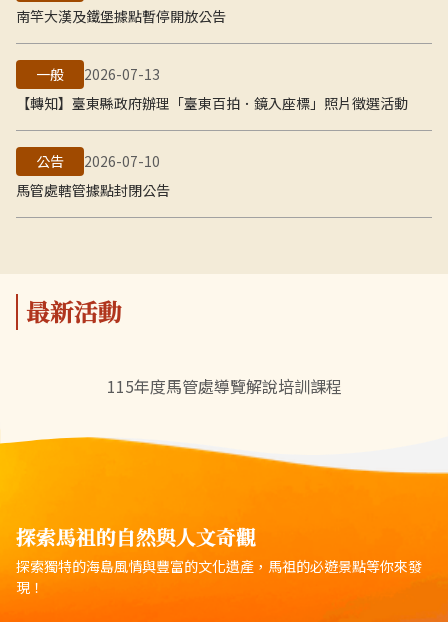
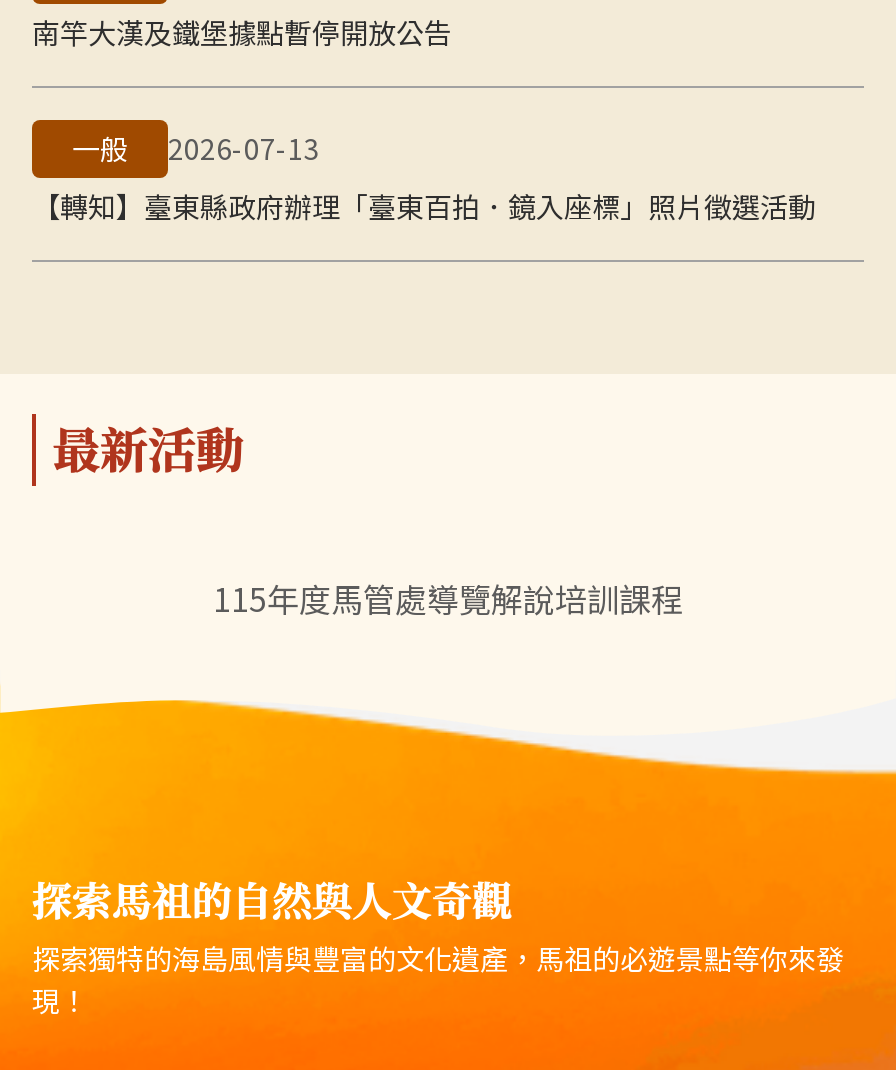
- 公告
- 2026-07-10
- 馬管處轄管據點封閉公告
